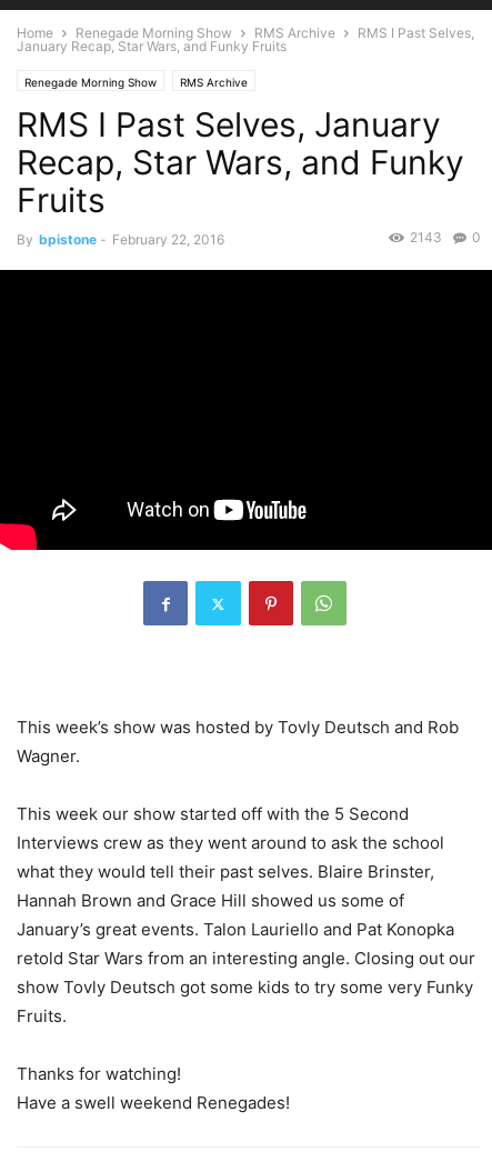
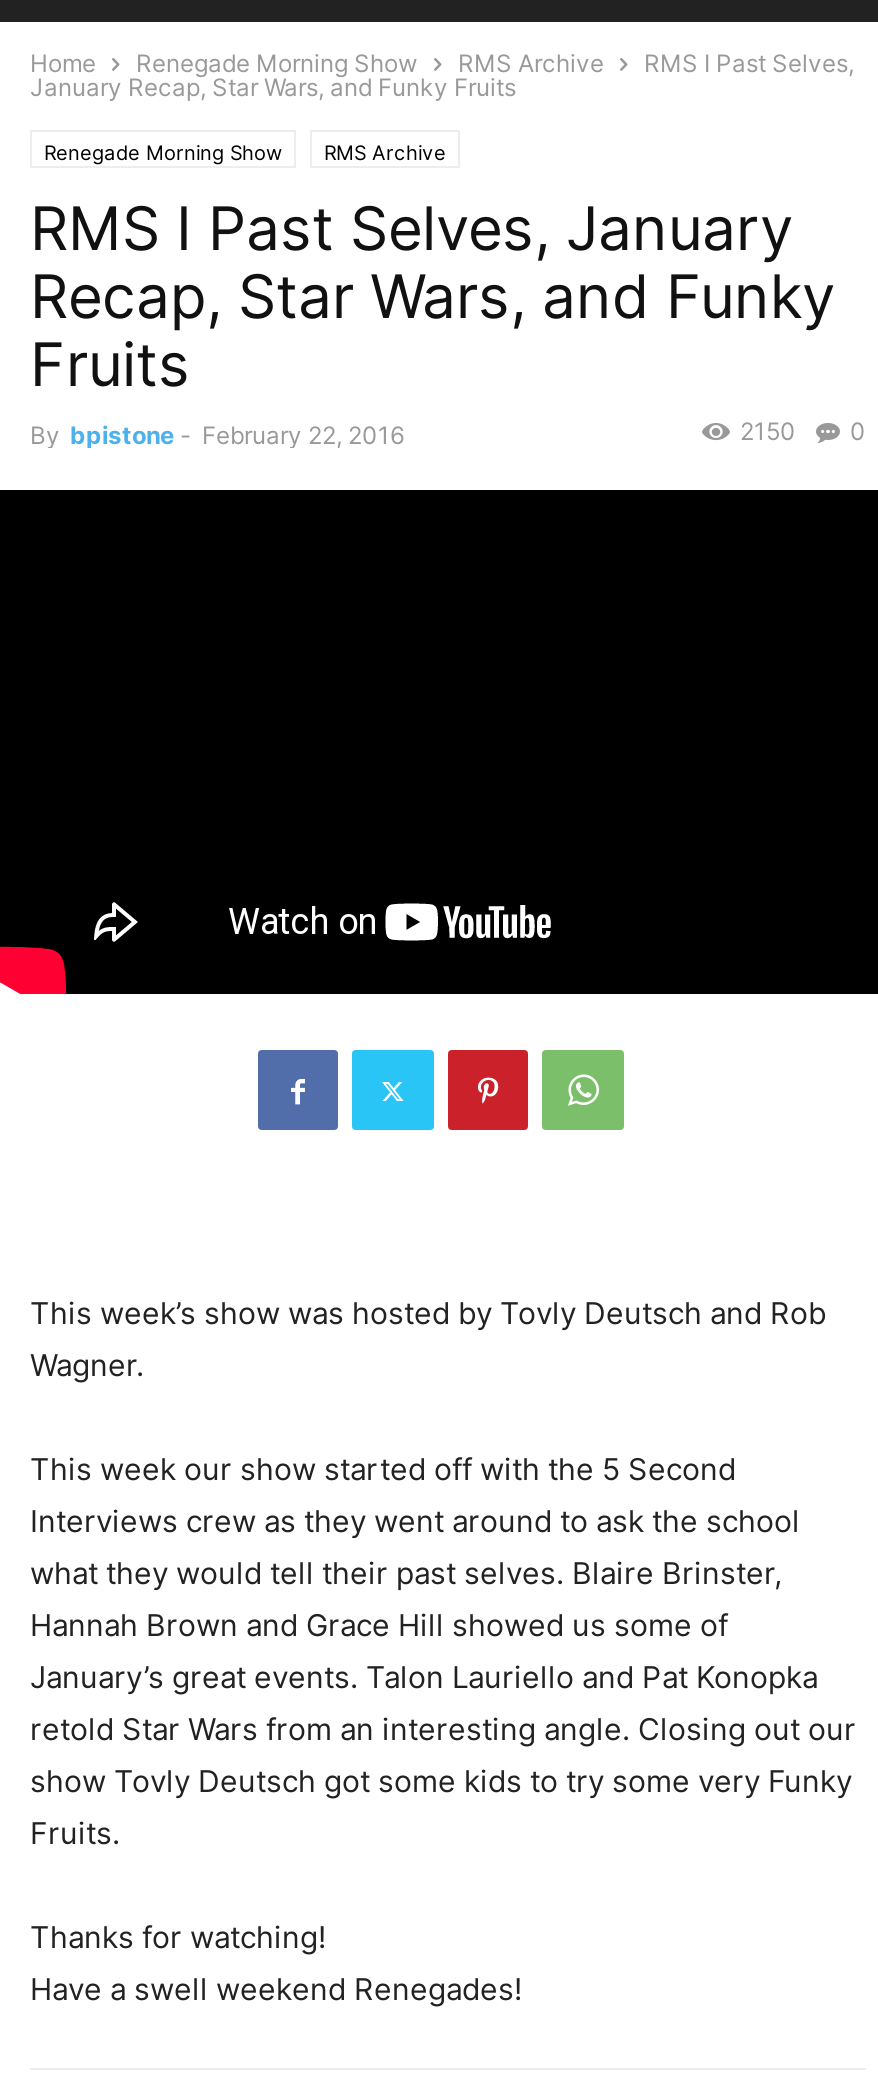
- 2143 0
+ 2150 0
